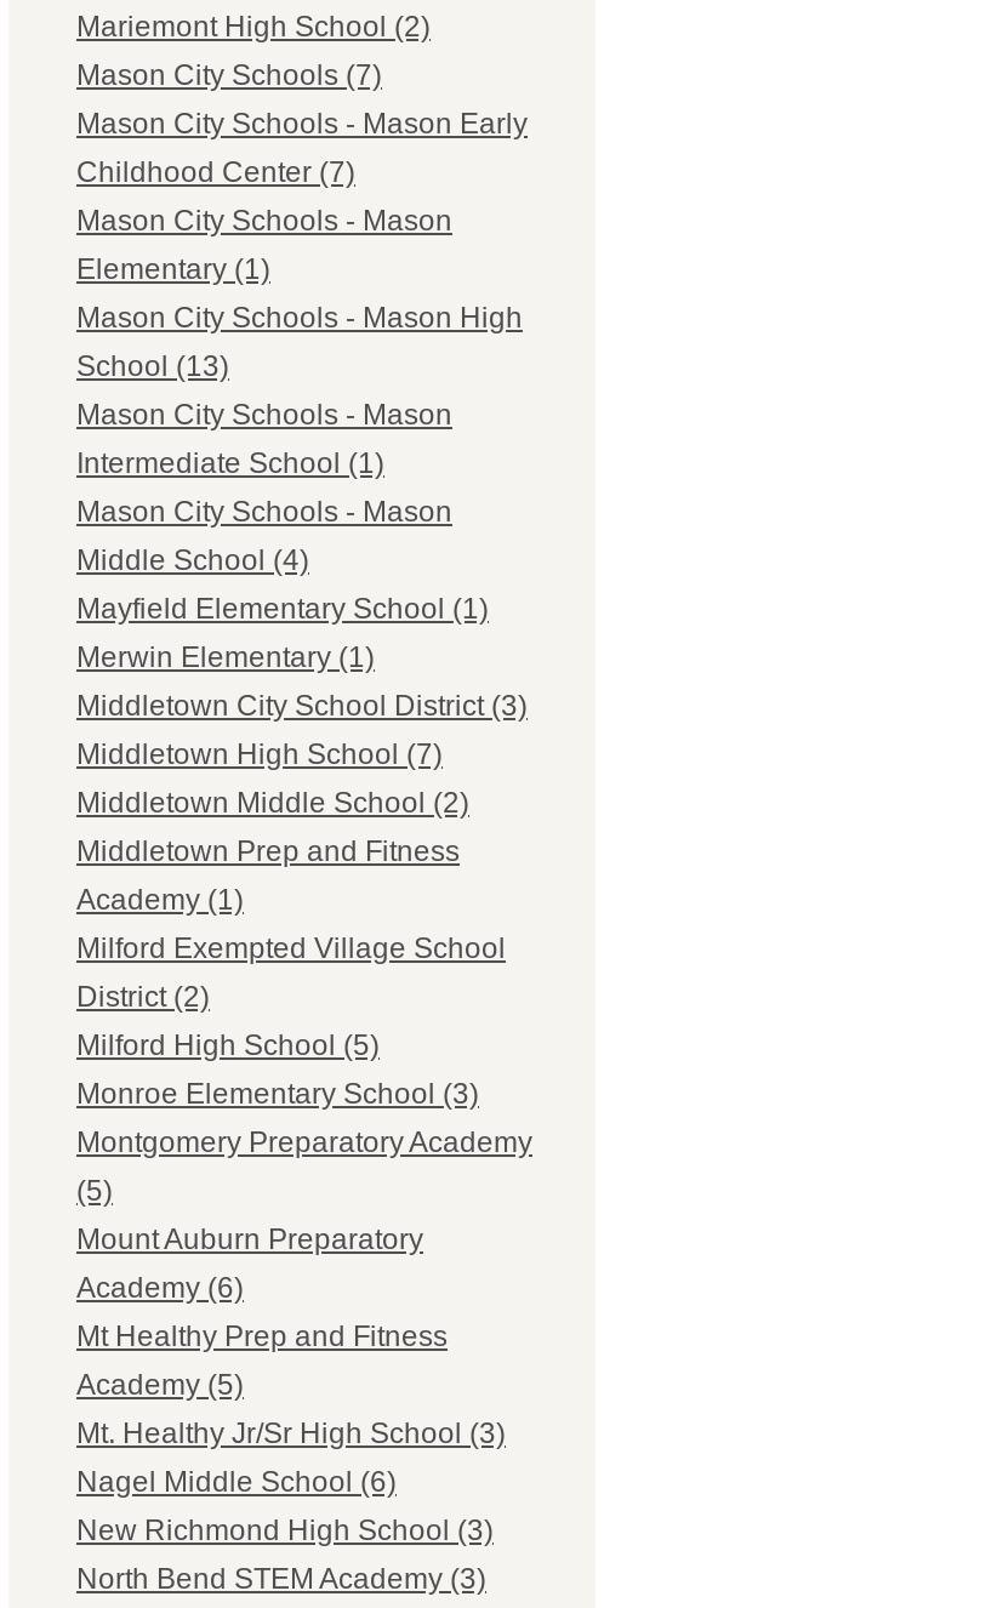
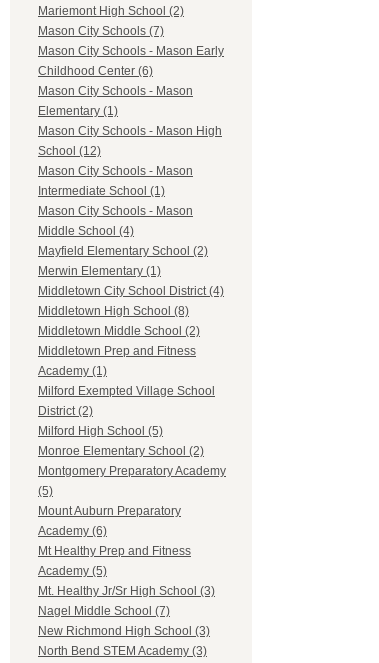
- Childhood Center (7)
+ Childhood Center (6)

- School (13)
+ School (12)

- Mayfield Elementary School (1)
+ Mayfield Elementary School (2)

- Middletown City School District (3)
+ Middletown City School District (4)

- Middletown High School (7)
+ Middletown High School (8)

- Monroe Elementary School (3)
+ Monroe Elementary School (2)

- Nagel Middle School (6)
+ Nagel Middle School (7)
